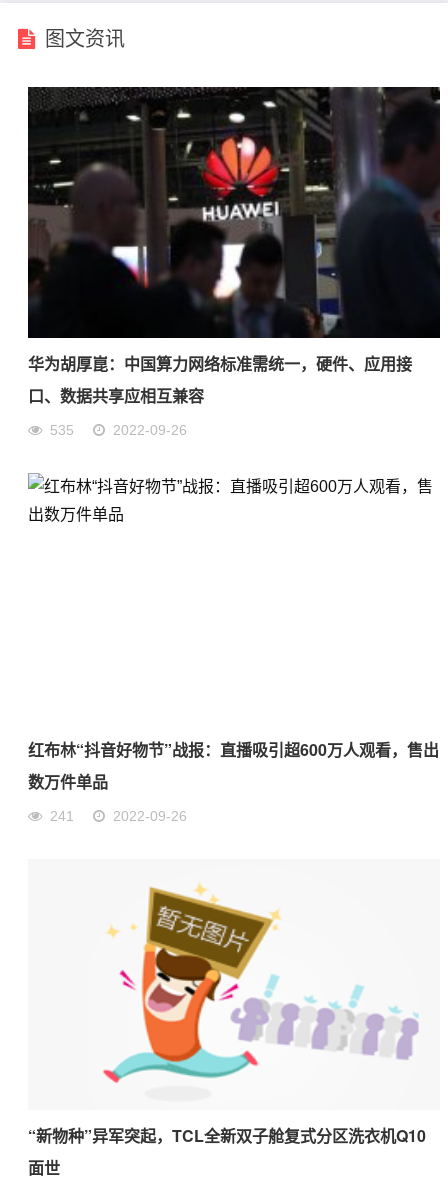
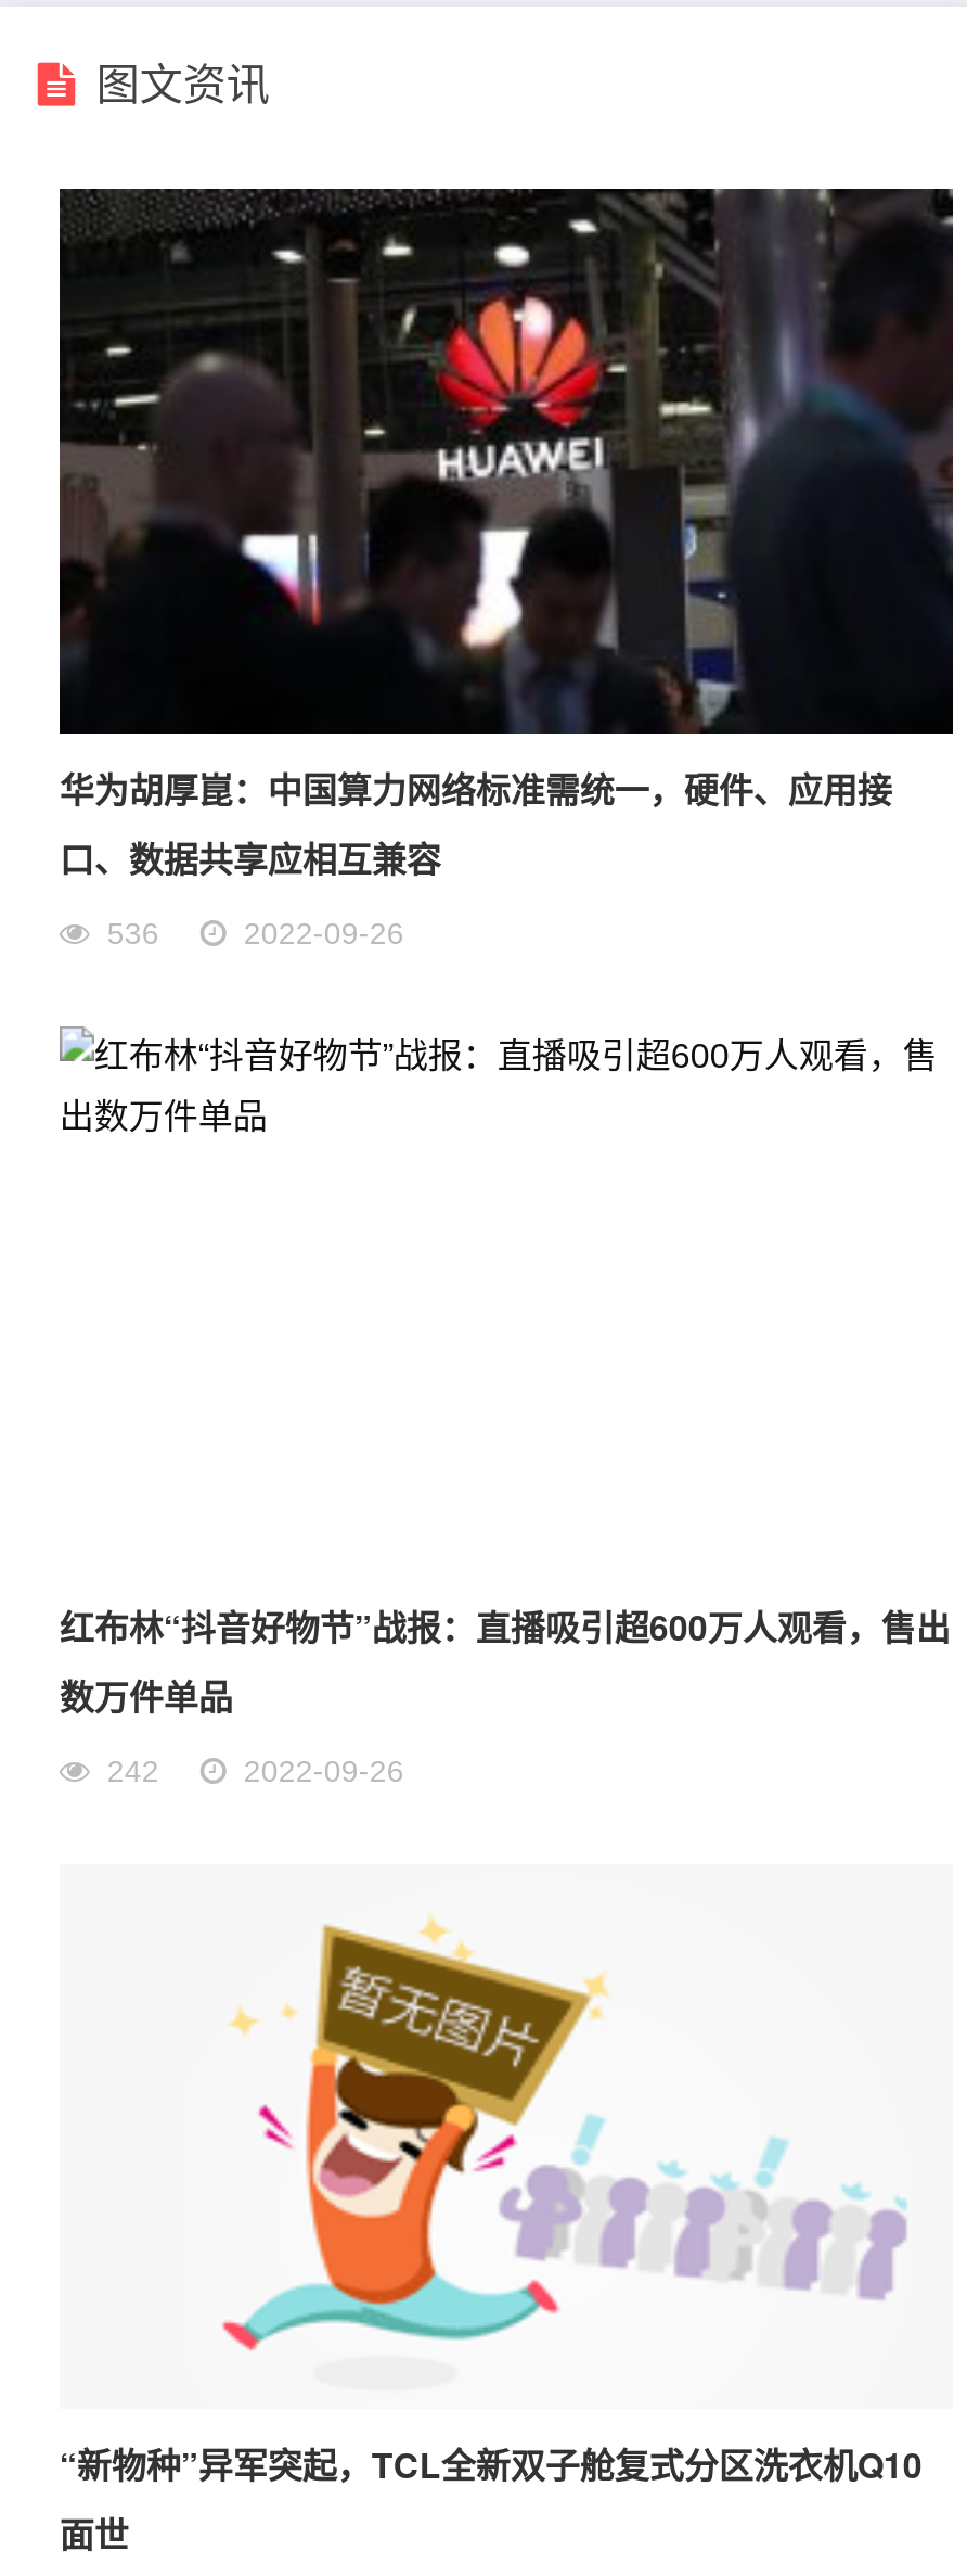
- 535
+ 536

- 241
+ 242
